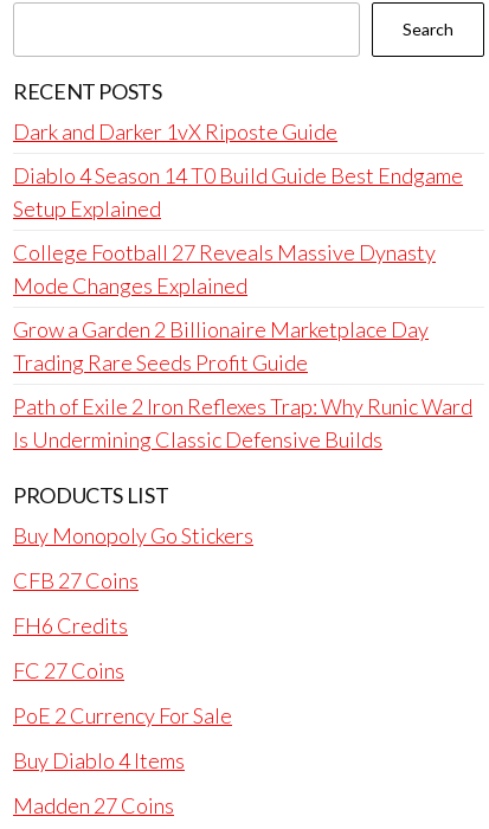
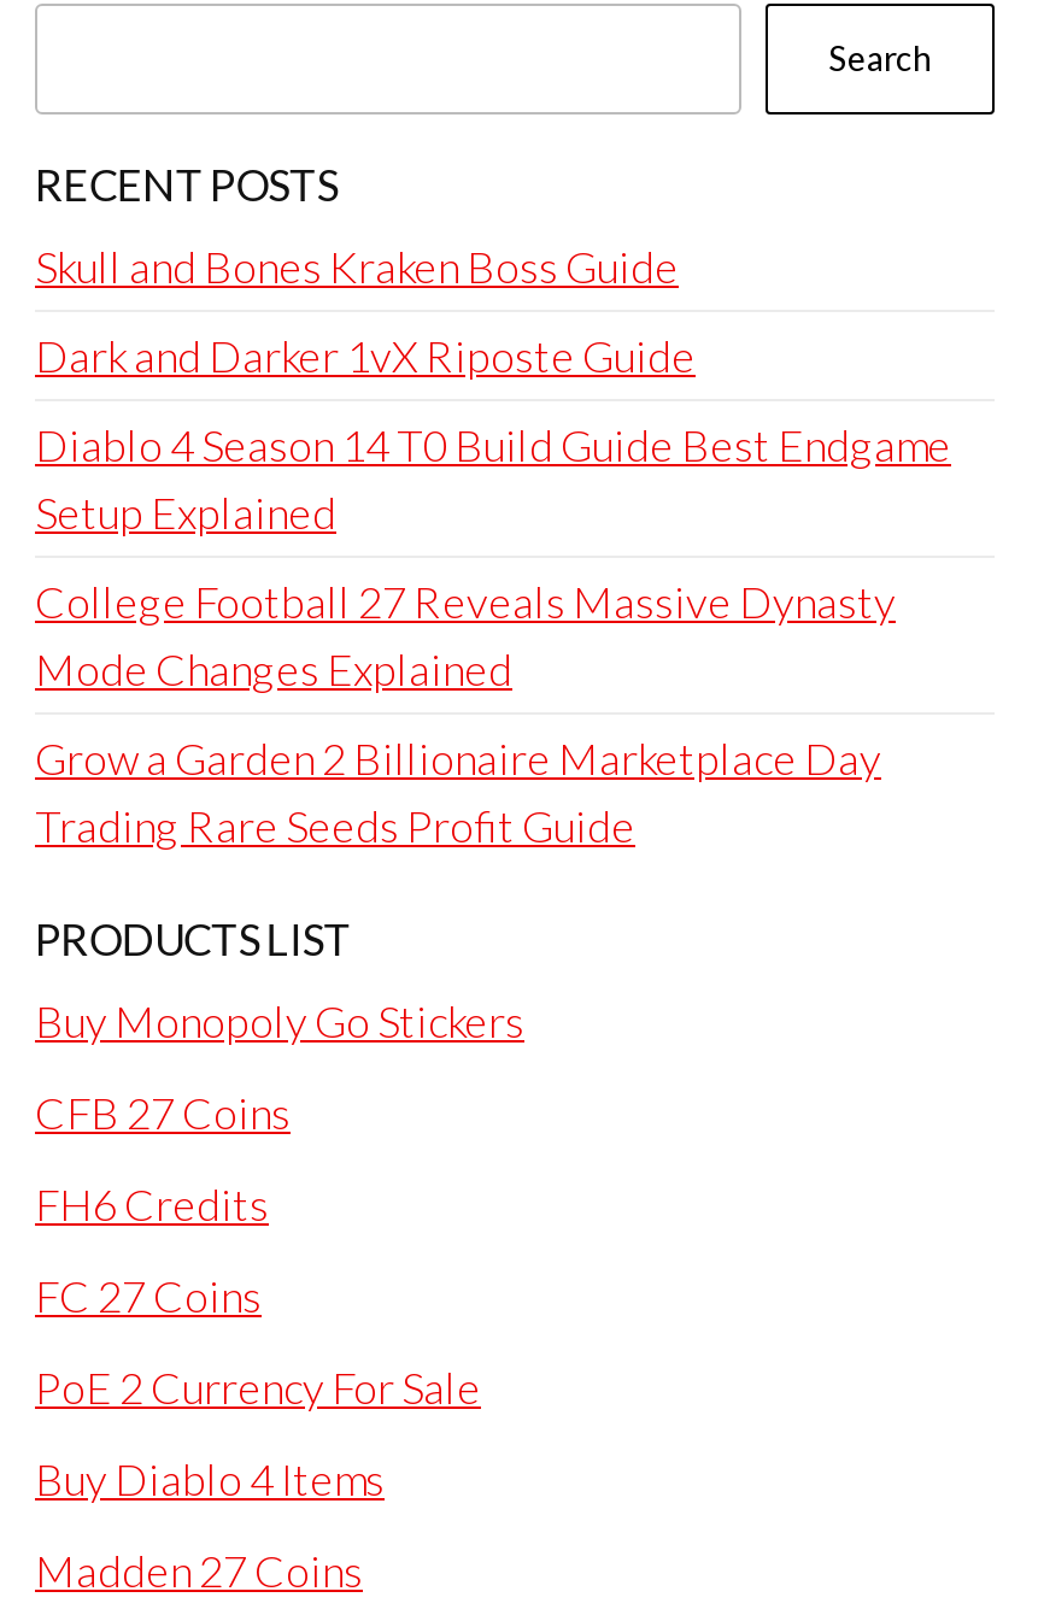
+ Skull and Bones Kraken Boss Guide

moved down: Dark and Darker 1vX Riposte Guide | Setup Explained | College Football 27 Reveals Massive Dynasty | Mode Changes Explained | Grow a Garden 2 Billionaire Marketplace Day | Trading Rare Seeds Profit Guide

- Path of Exile 2 Iron Reflexes Trap: Why Runic Ward
- Is Undermining Classic Defensive Builds
